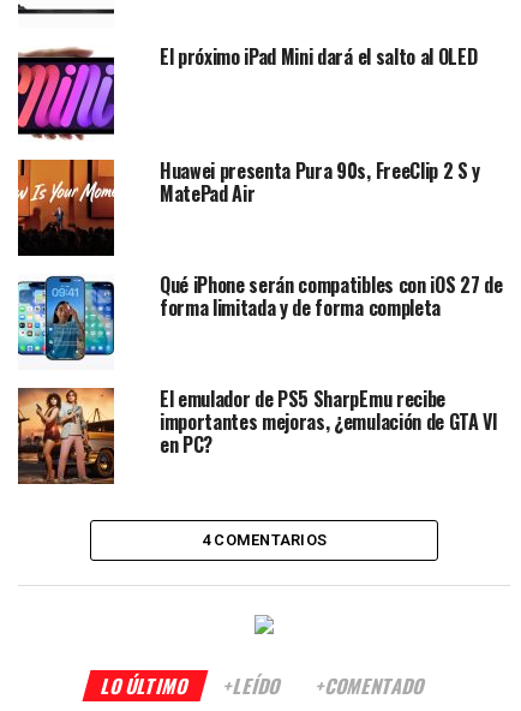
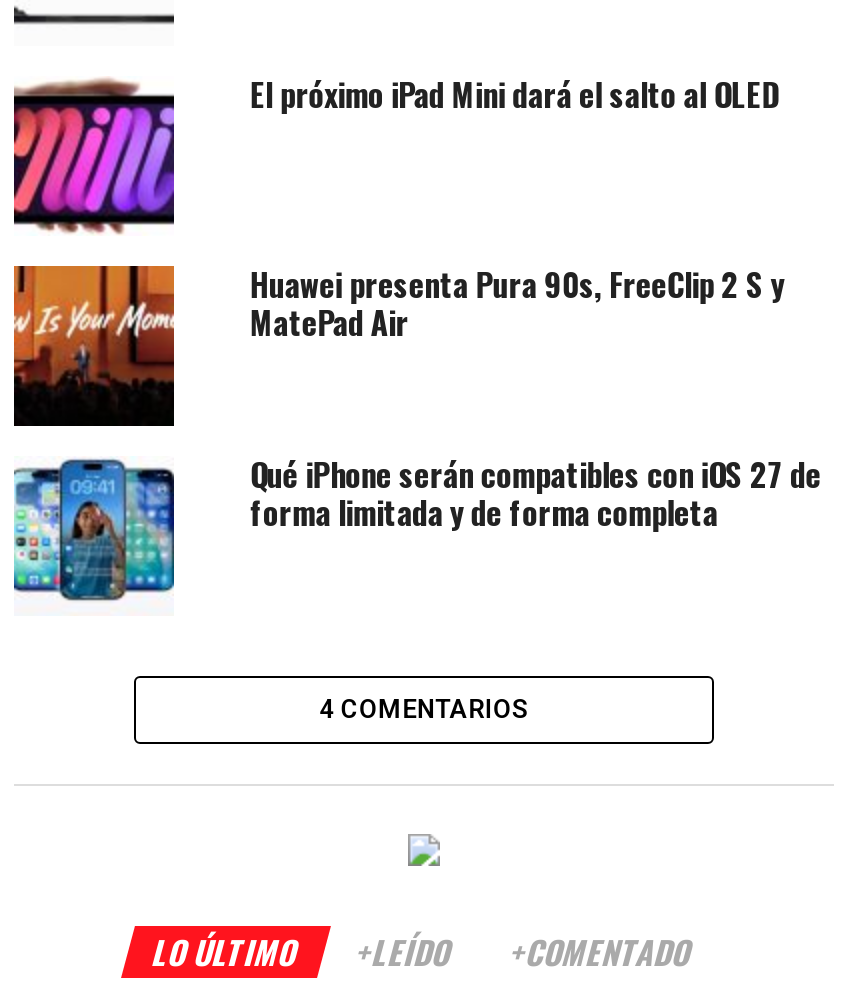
- [image]
- El emulador de PS5 SharpEmu recibe
- importantes mejoras, ¿emulación de GTA VI
- en PC?
